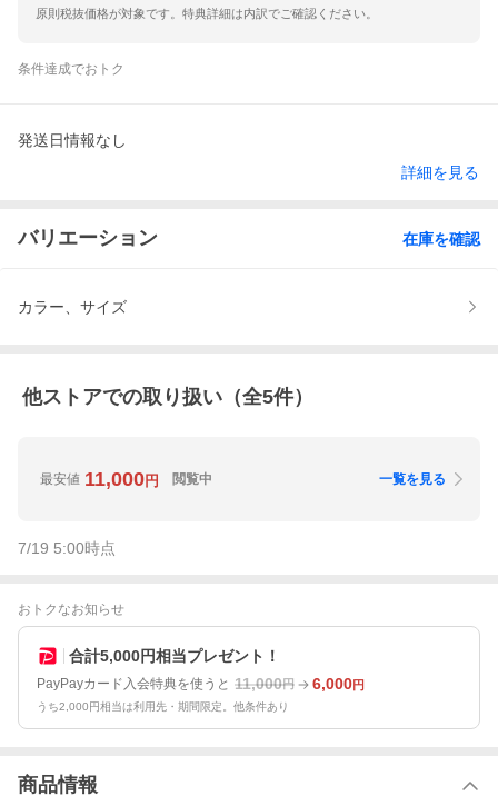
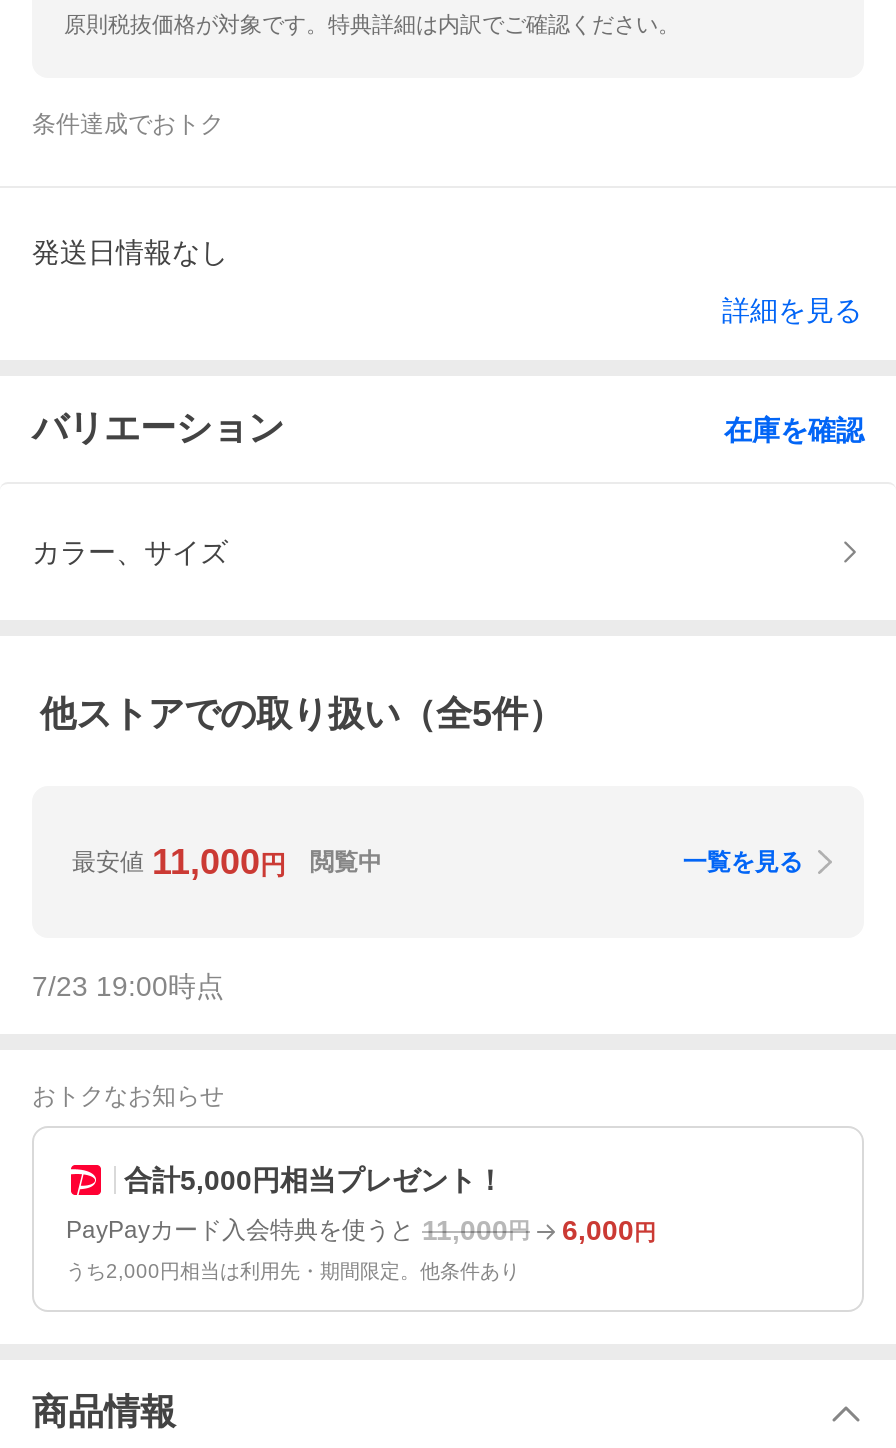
- 7/19 5:00時点
+ 7/23 19:00時点
